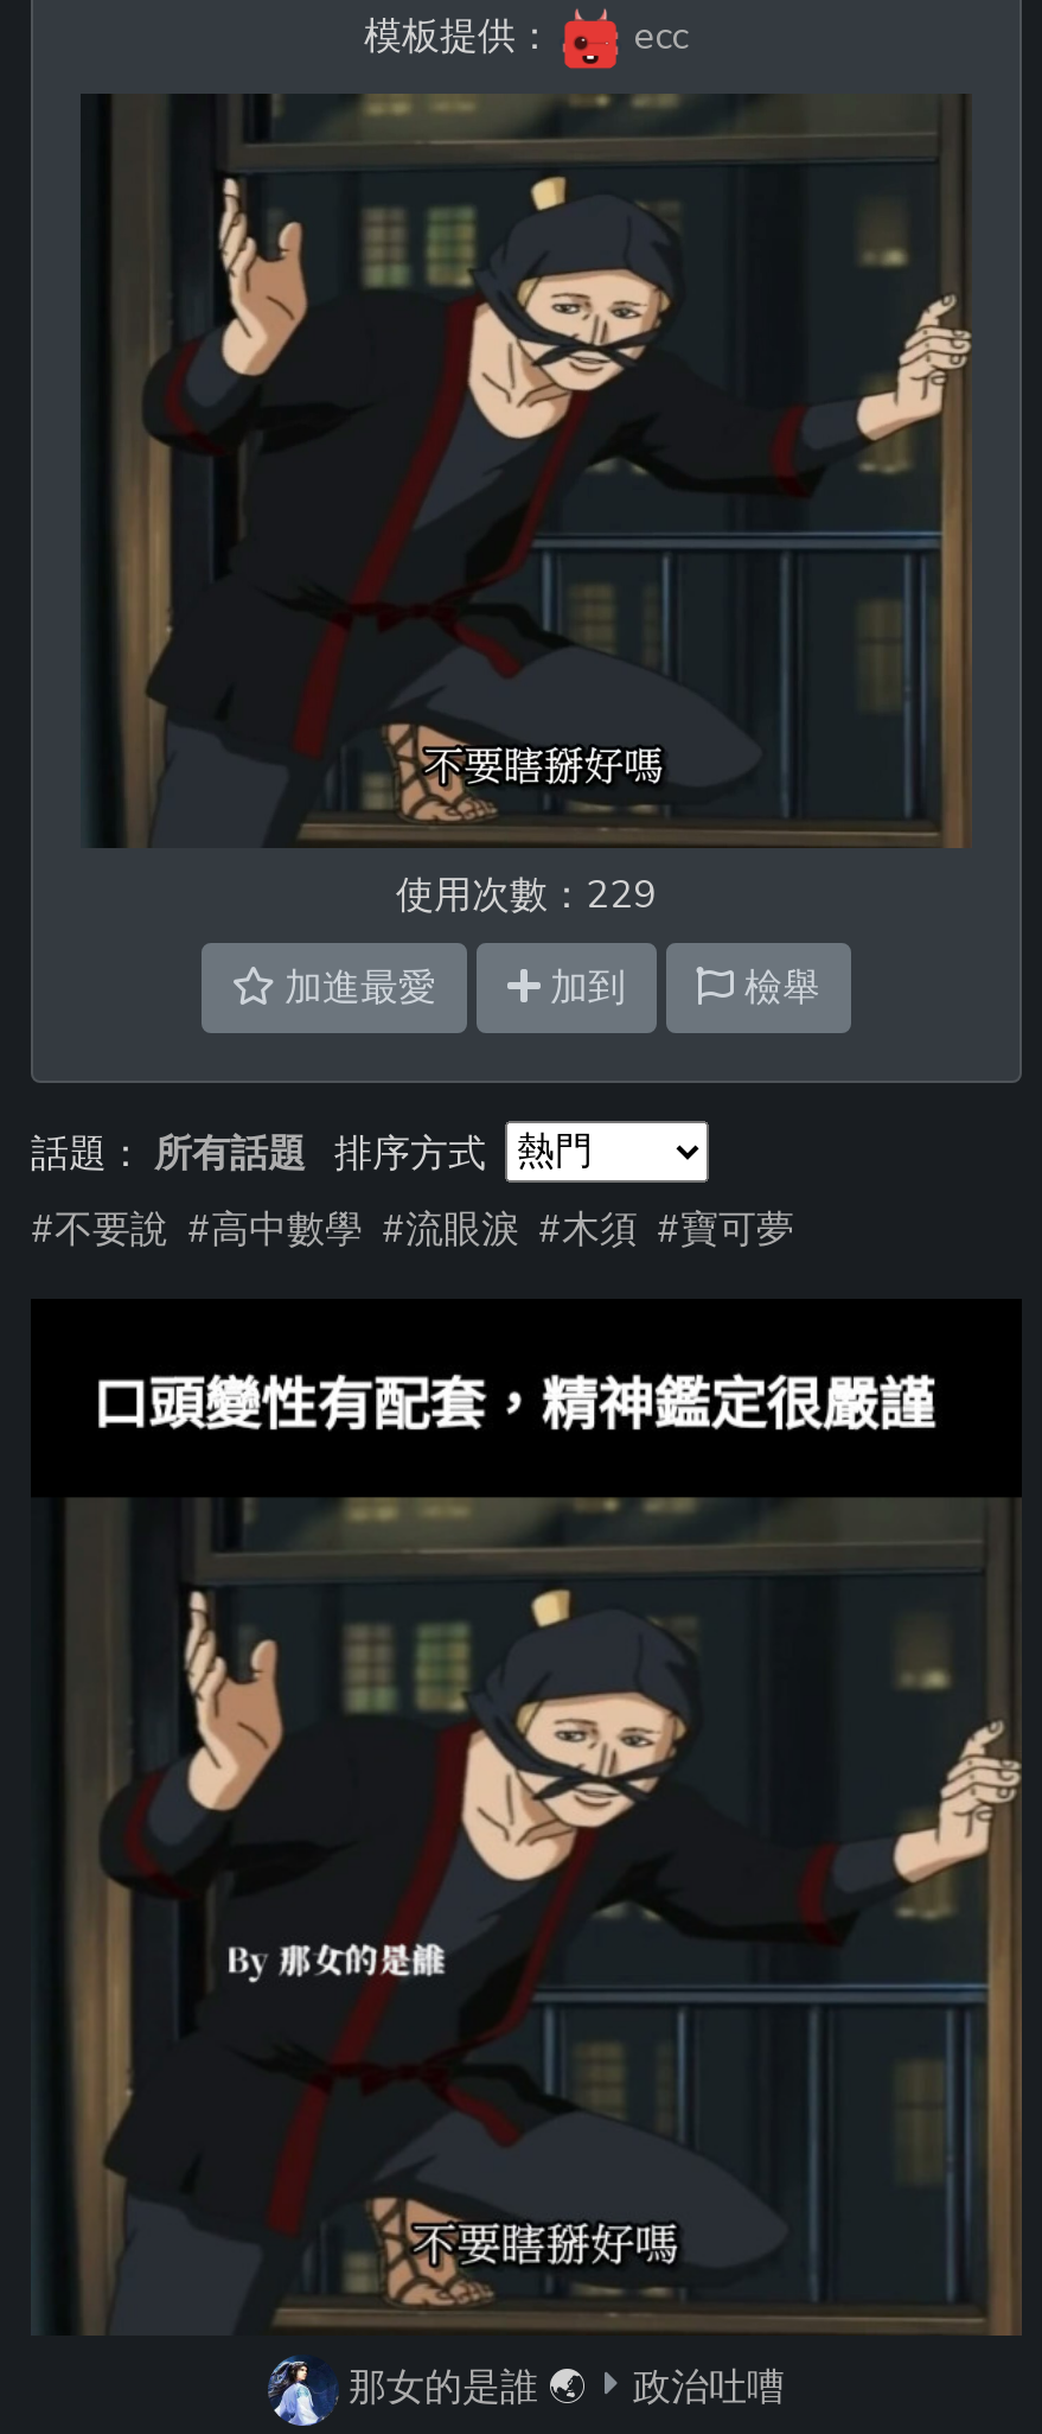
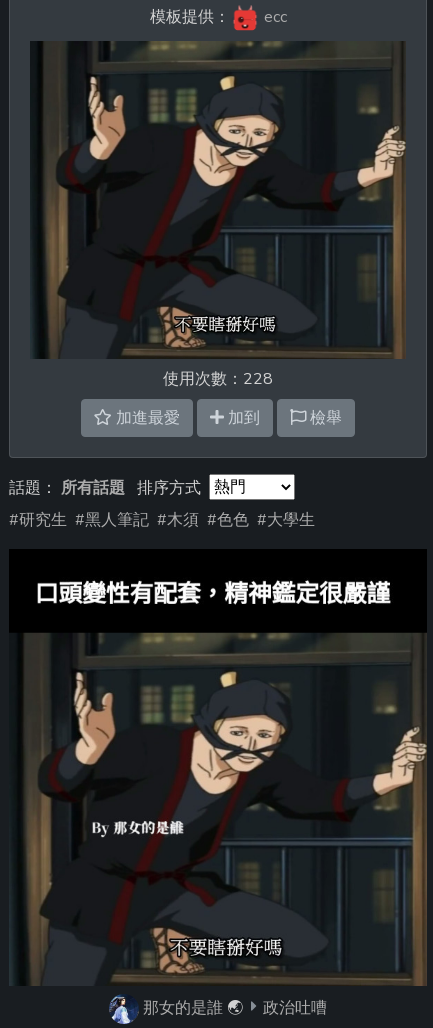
- 使用次數：229
+ 使用次數：228

- #不要說 #高中數學 #流眼淚 #木須 #寶可夢
+ #研究生 #黑人筆記 #木須 #色色 #大學生
